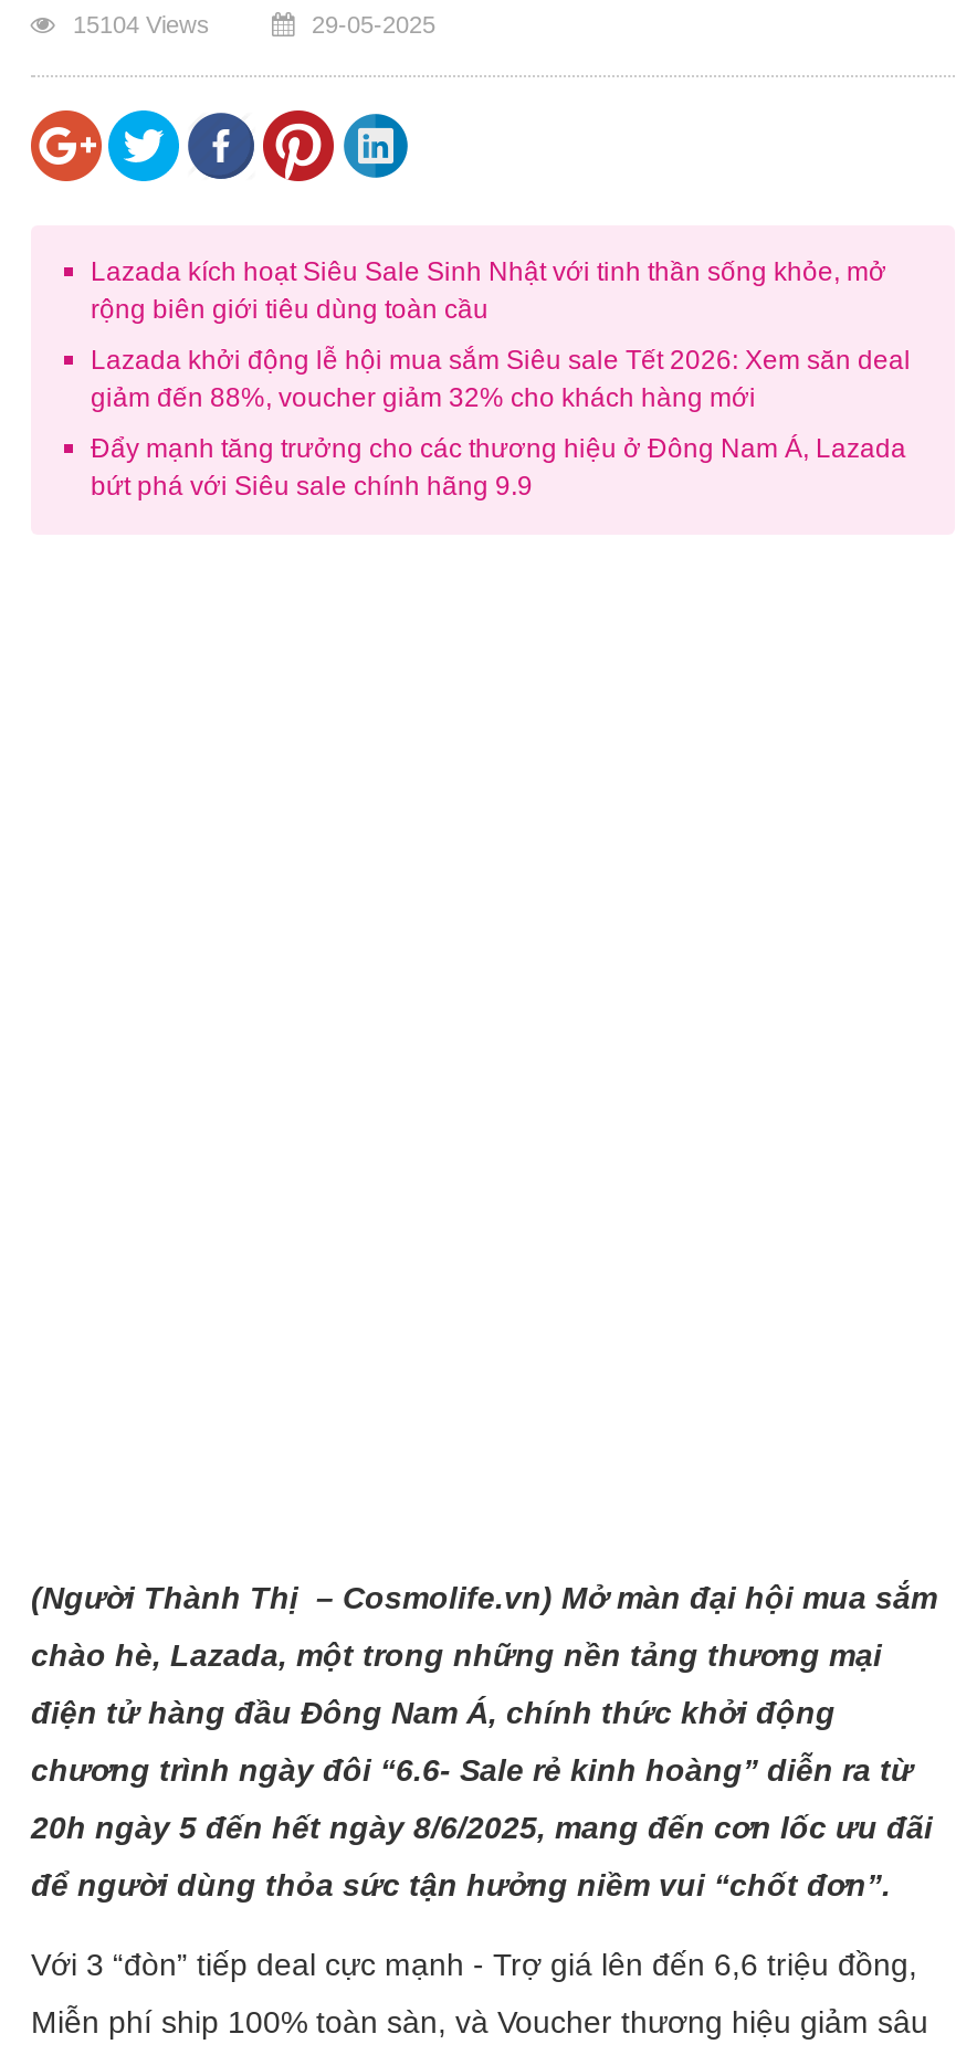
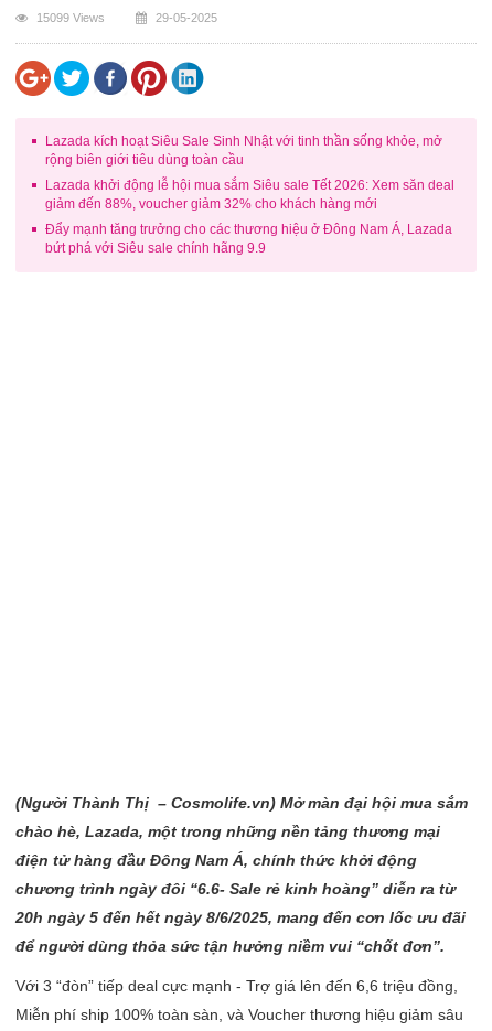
- 15104 Views
+ 15099 Views
